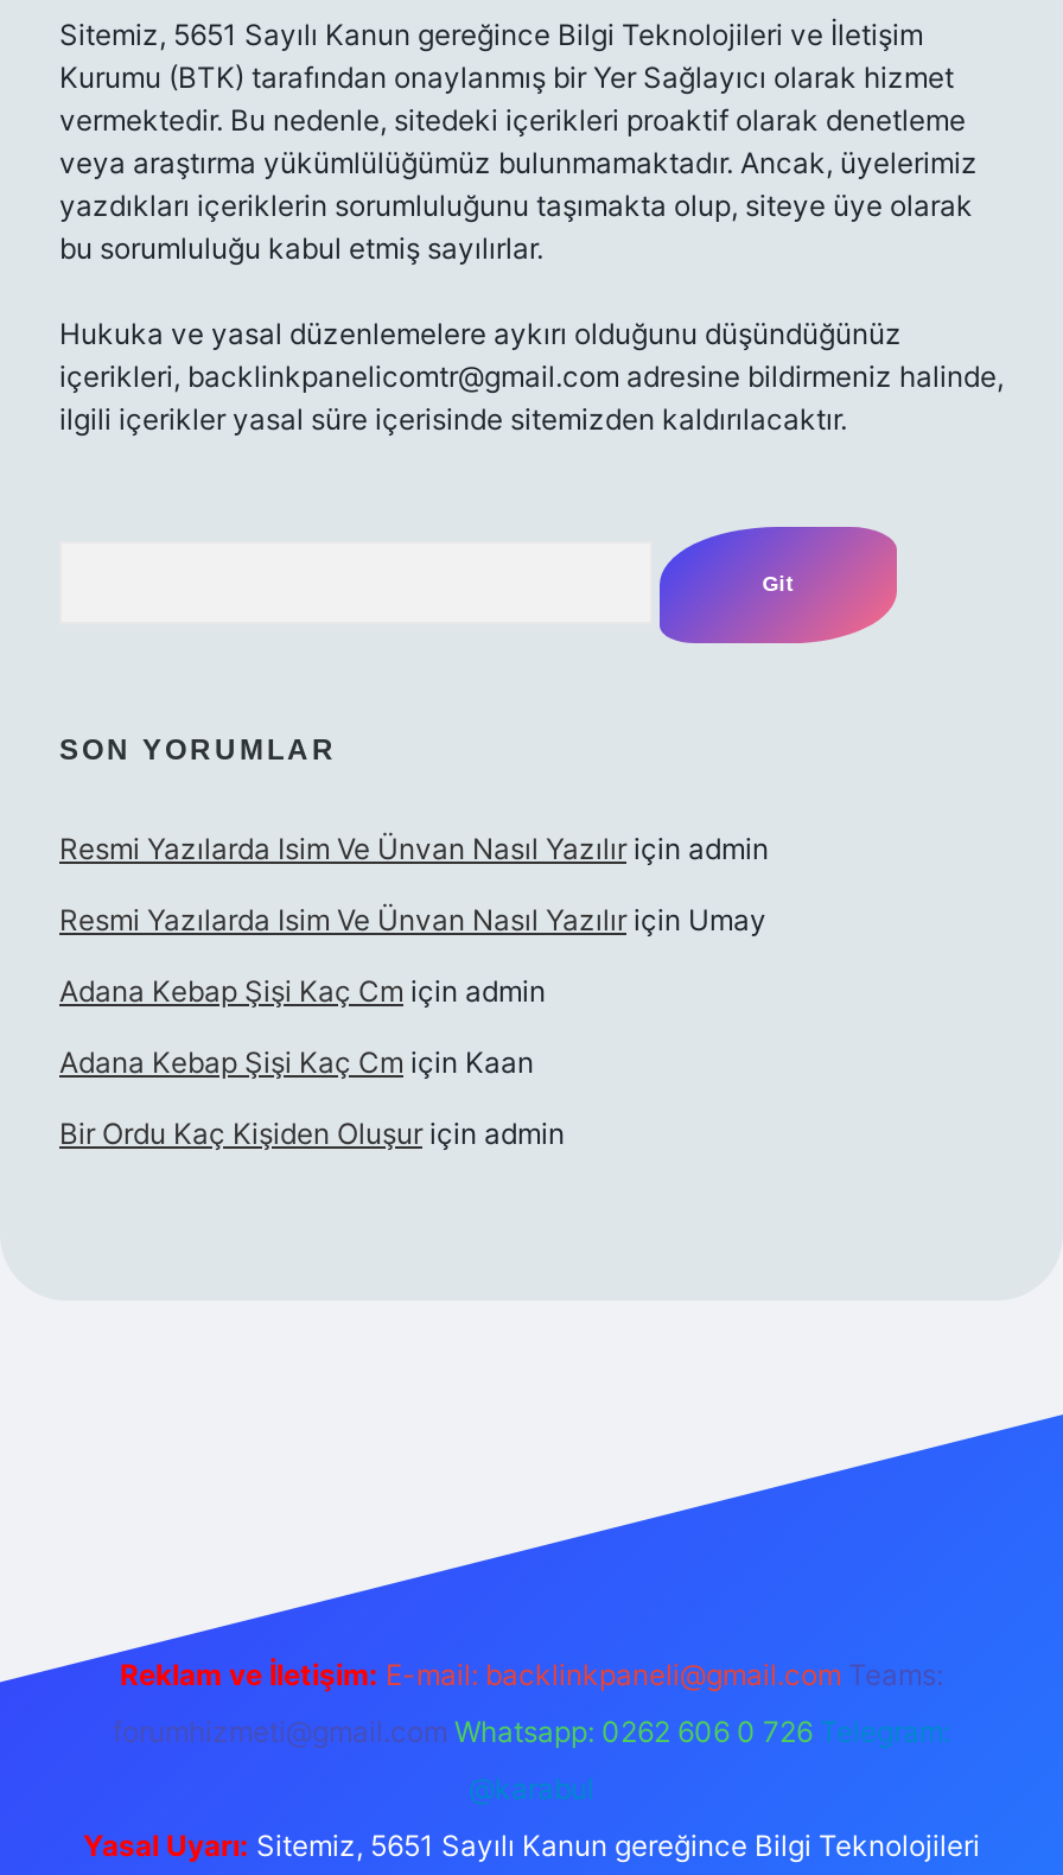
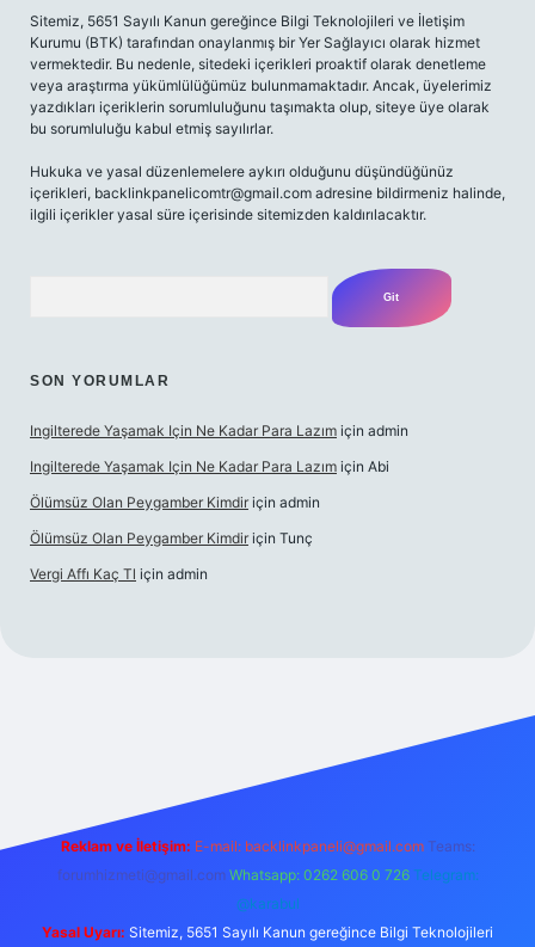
- Resmi Yazılarda Isim Ve Ünvan Nasıl Yazılır için admin
+ Ingilterede Yaşamak Için Ne Kadar Para Lazım için admin

- Resmi Yazılarda Isim Ve Ünvan Nasıl Yazılır için Umay
+ Ingilterede Yaşamak Için Ne Kadar Para Lazım için Abi

- Adana Kebap Şişi Kaç Cm için admin
+ Ölümsüz Olan Peygamber Kimdir için admin

- Adana Kebap Şişi Kaç Cm için Kaan
+ Ölümsüz Olan Peygamber Kimdir için Tunç

- Bir Ordu Kaç Kişiden Oluşur için admin
+ Vergi Affı Kaç Tl için admin
